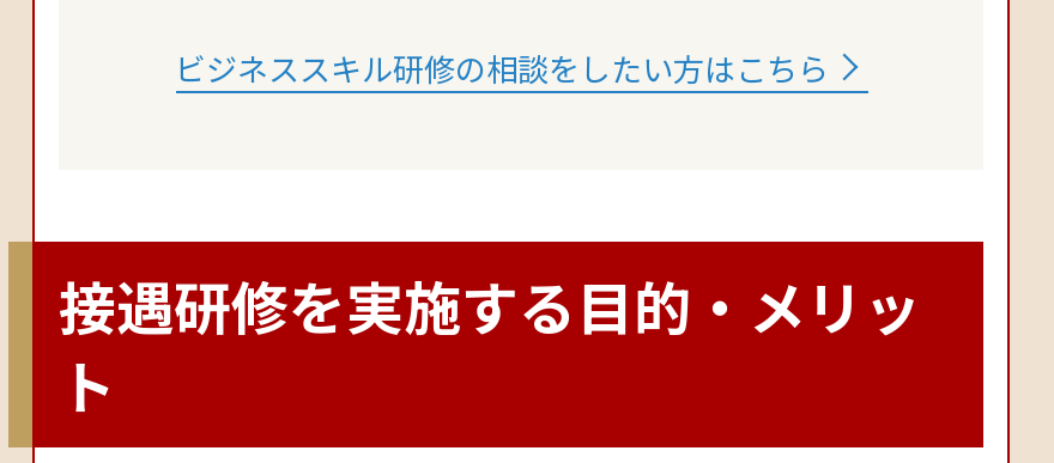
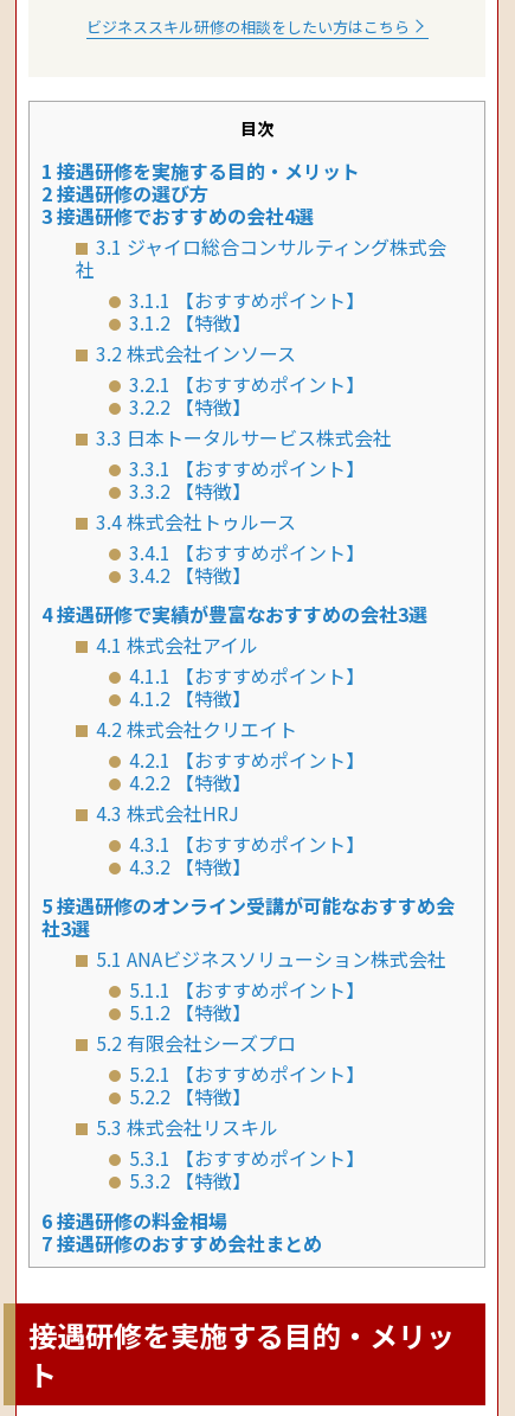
+ 目次
+ 1接遇研修を実施する目的・メリット
+ 2接遇研修の選び方
+ 3接遇研修でおすすめの会社4選
+ 3.1ジャイロ総合コンサルティング株式会
+ 社
+ 3.1.1【おすすめポイント】
+ 3.1.2【特徴】
+ 3.2株式会社インソース
+ 3.2.1【おすすめポイント】
+ 3.2.2【特徴】
+ 3.3日本トータルサービス株式会社
+ 3.3.1【おすすめポイント】
+ 3.3.2【特徴】
+ 3.4株式会社トゥルース
+ 3.4.1【おすすめポイント】
+ 3.4.2【特徴】
+ 4接遇研修で実績が豊富なおすすめの会社3選
+ 4.1株式会社アイル
+ 4.1.1【おすすめポイント】
+ 4.1.2【特徴】
+ 4.2株式会社クリエイト
+ 4.2.1【おすすめポイント】
+ 4.2.2【特徴】
+ 4.3株式会社HRJ
+ 4.3.1【おすすめポイント】
+ 4.3.2【特徴】
+ 5接遇研修のオンライン受講が可能なおすすめ会
+ 社3選
+ 5.1 ANAビジネスソリューション株式会社
+ 5.1.1【おすすめポイント】
+ 5.1.2【特徴】
+ 5.2有限会社シーズプロ
+ 5.2.1【おすすめポイント】
+ 5.2.2【特徴】
+ 5.3株式会社リスキル
+ 5.3.1【おすすめポイント】
+ 5.3.2【特徴】
+ 6接遇研修の料金相場
+ 7接遇研修のおすすめ会社まとめ
